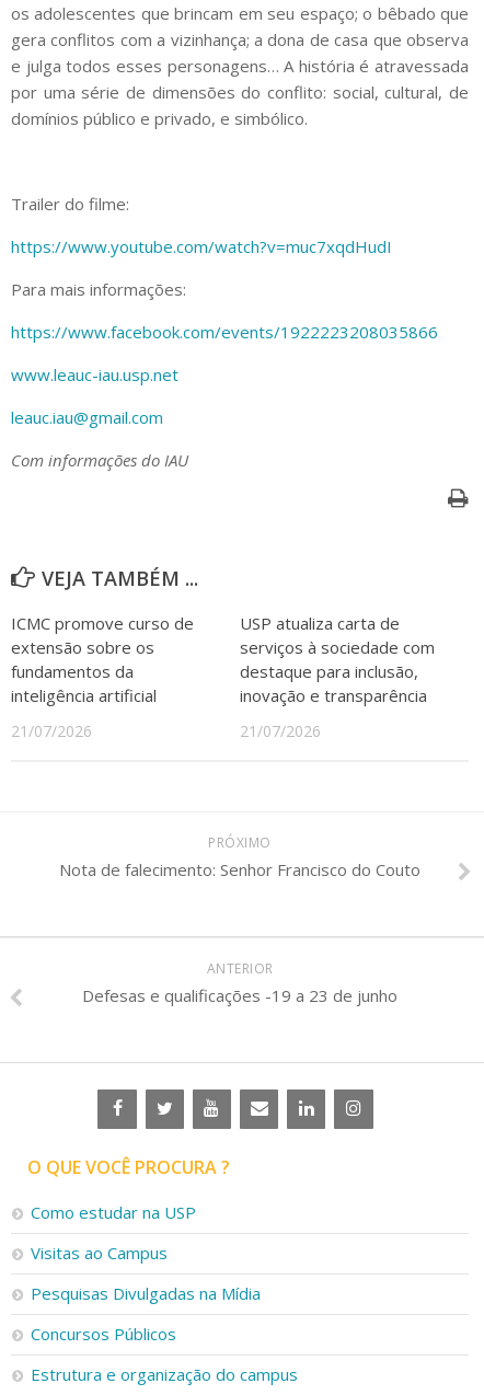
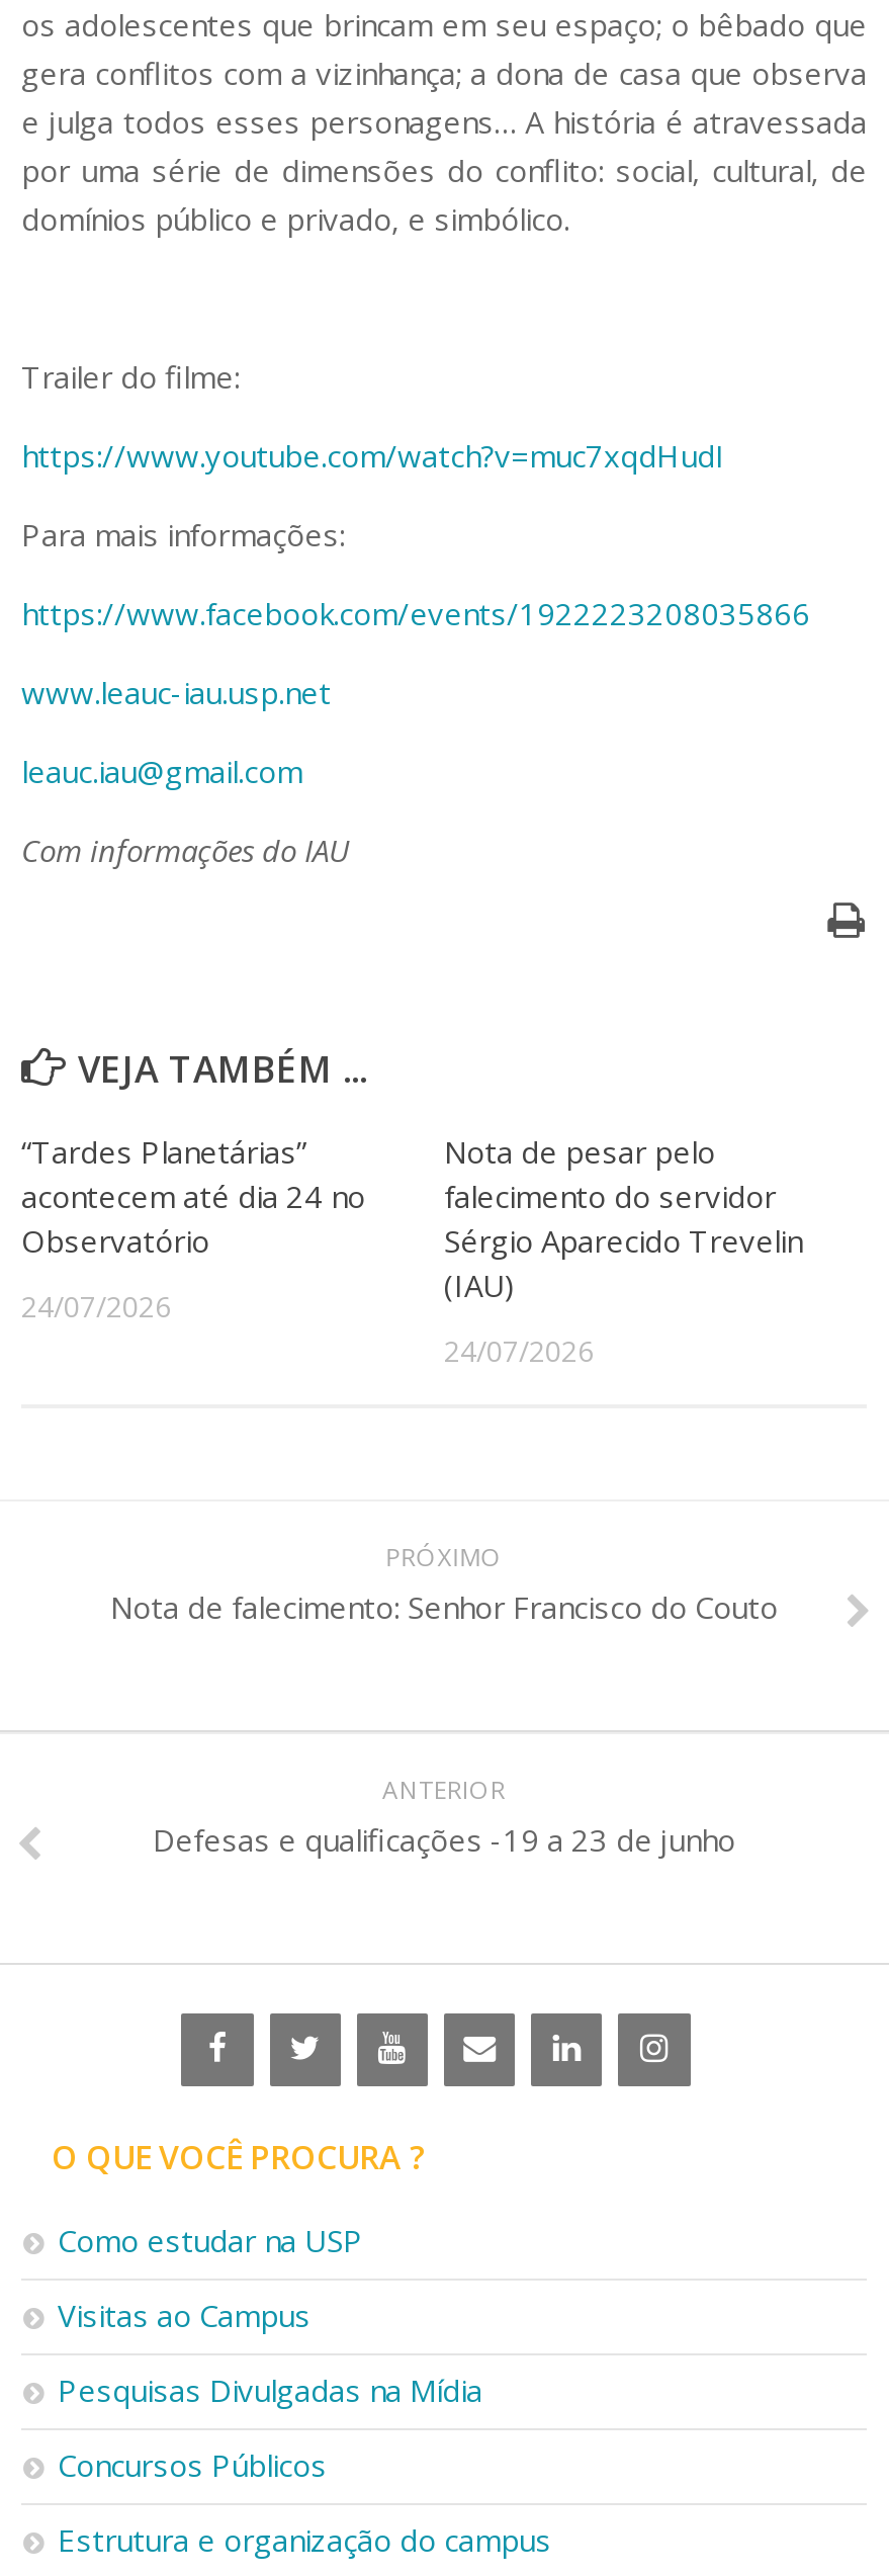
- ICMC promove curso de
- extensão sobre os
- fundamentos da
- inteligência artificial
+ “Tardes Planetárias”
+ acontecem até dia 24 no
+ Observatório

- USP atualiza carta de
- serviços à sociedade com
- destaque para inclusão,
- inovação e transparência
+ Nota de pesar pelo
+ falecimento do servidor
+ Sérgio Aparecido Trevelin
+ (IAU)

- 21/07/2026
+ 24/07/2026

- 21/07/2026
+ 24/07/2026
